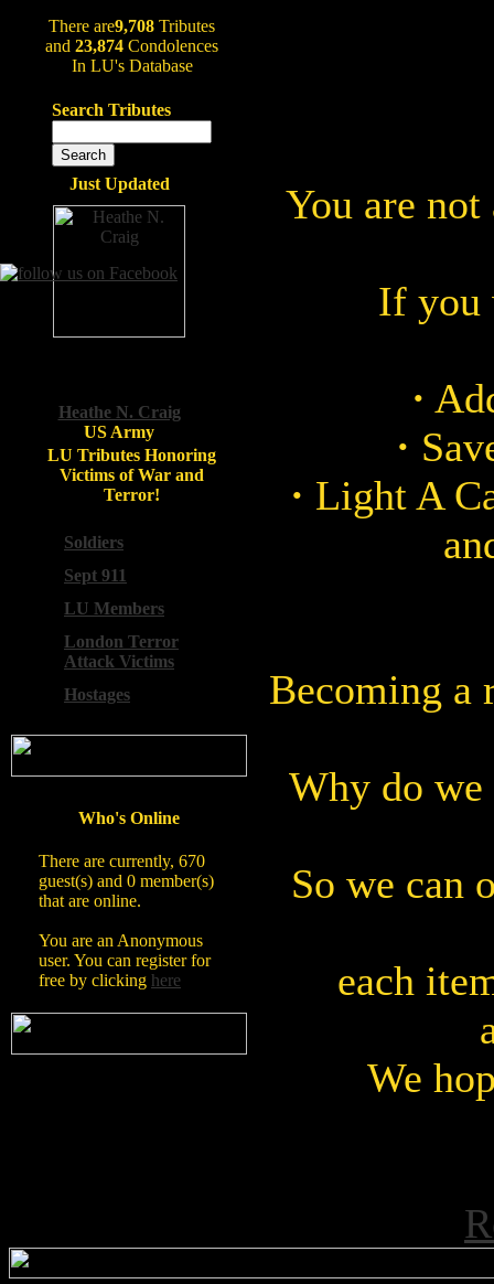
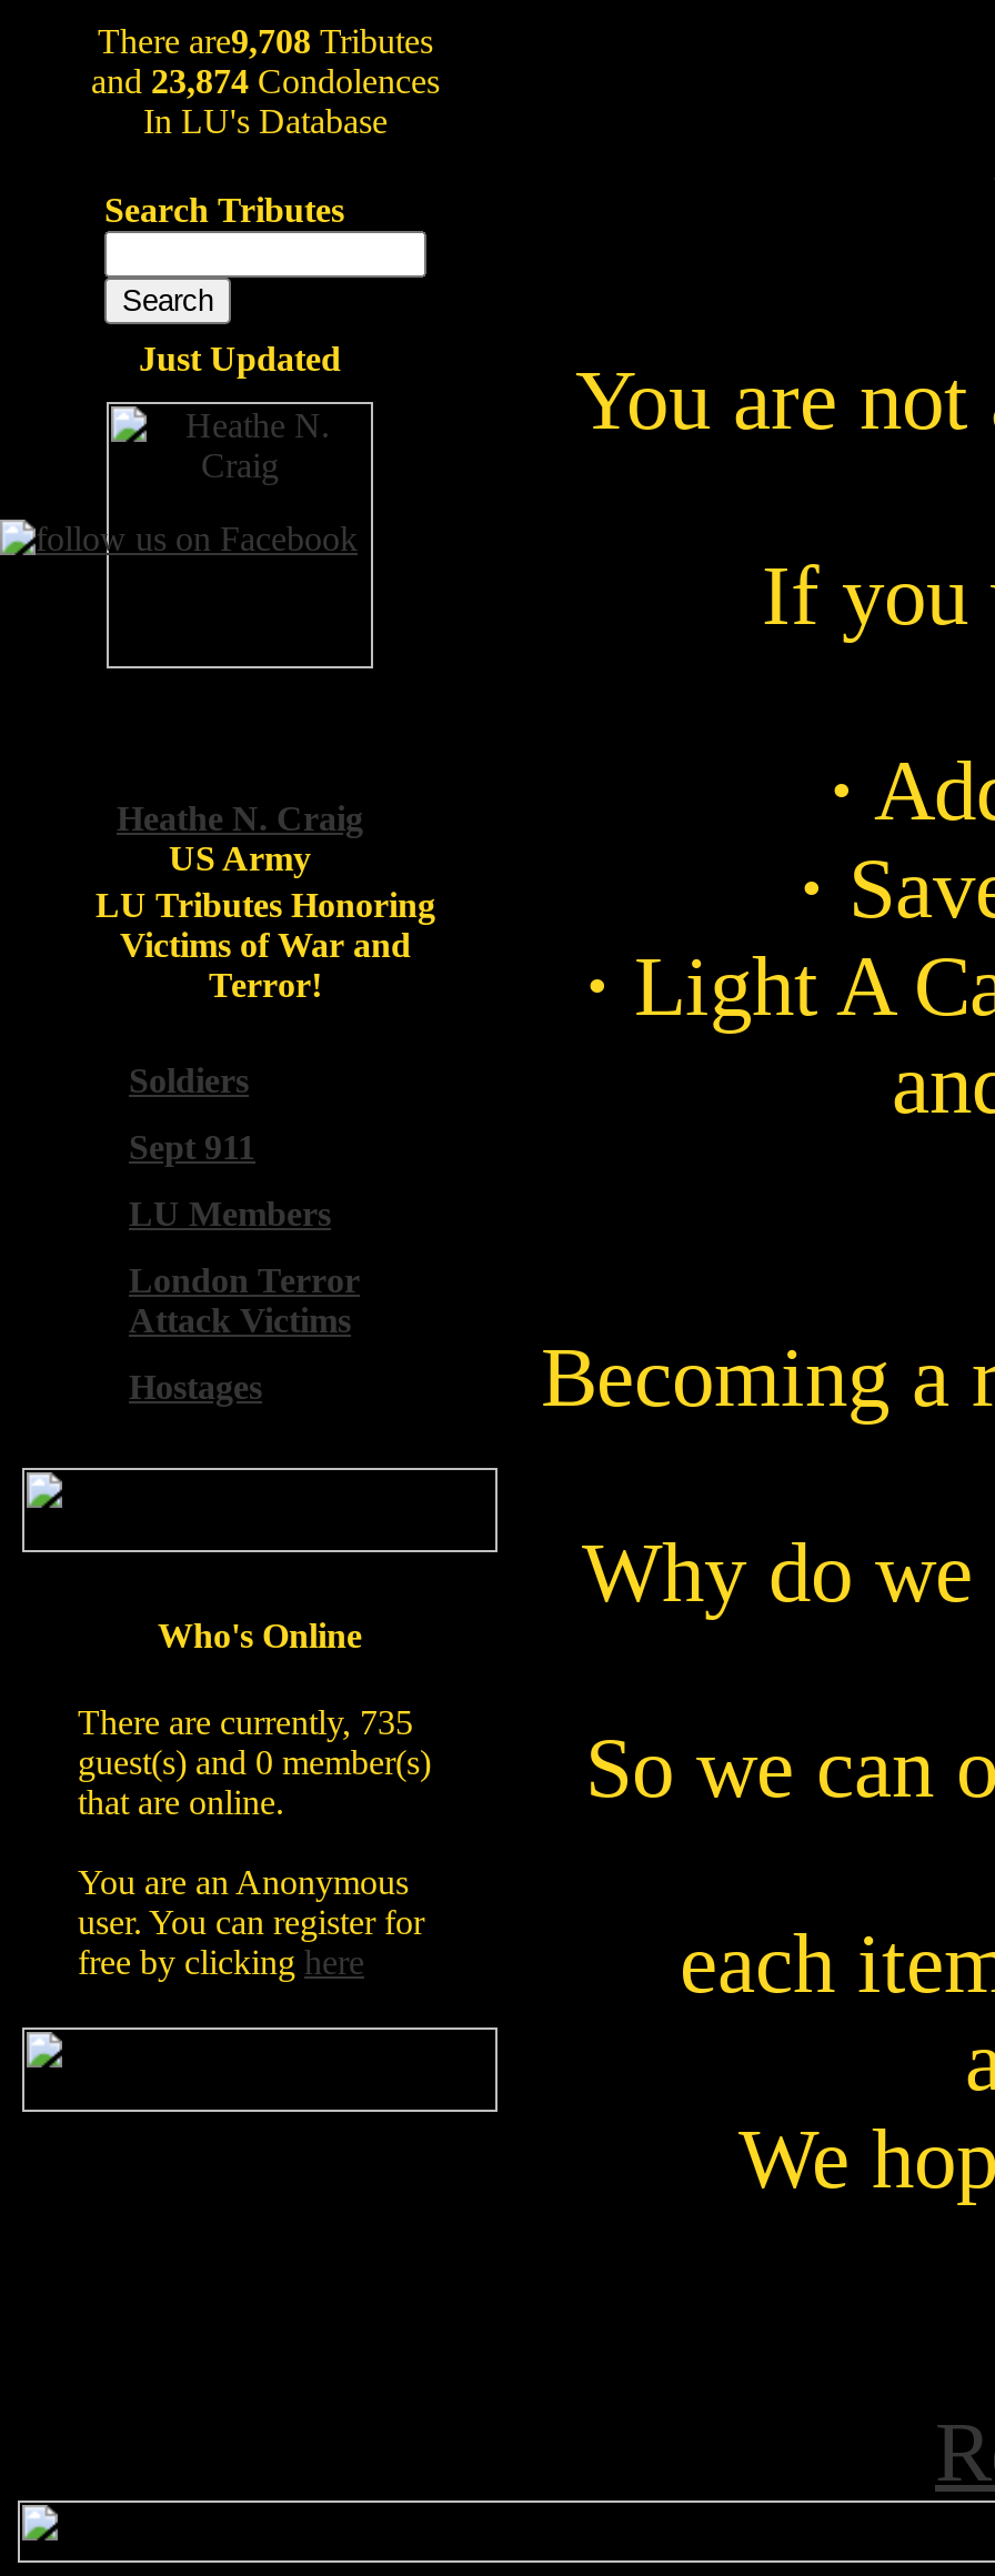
- There are currently, 670
+ There are currently, 735
